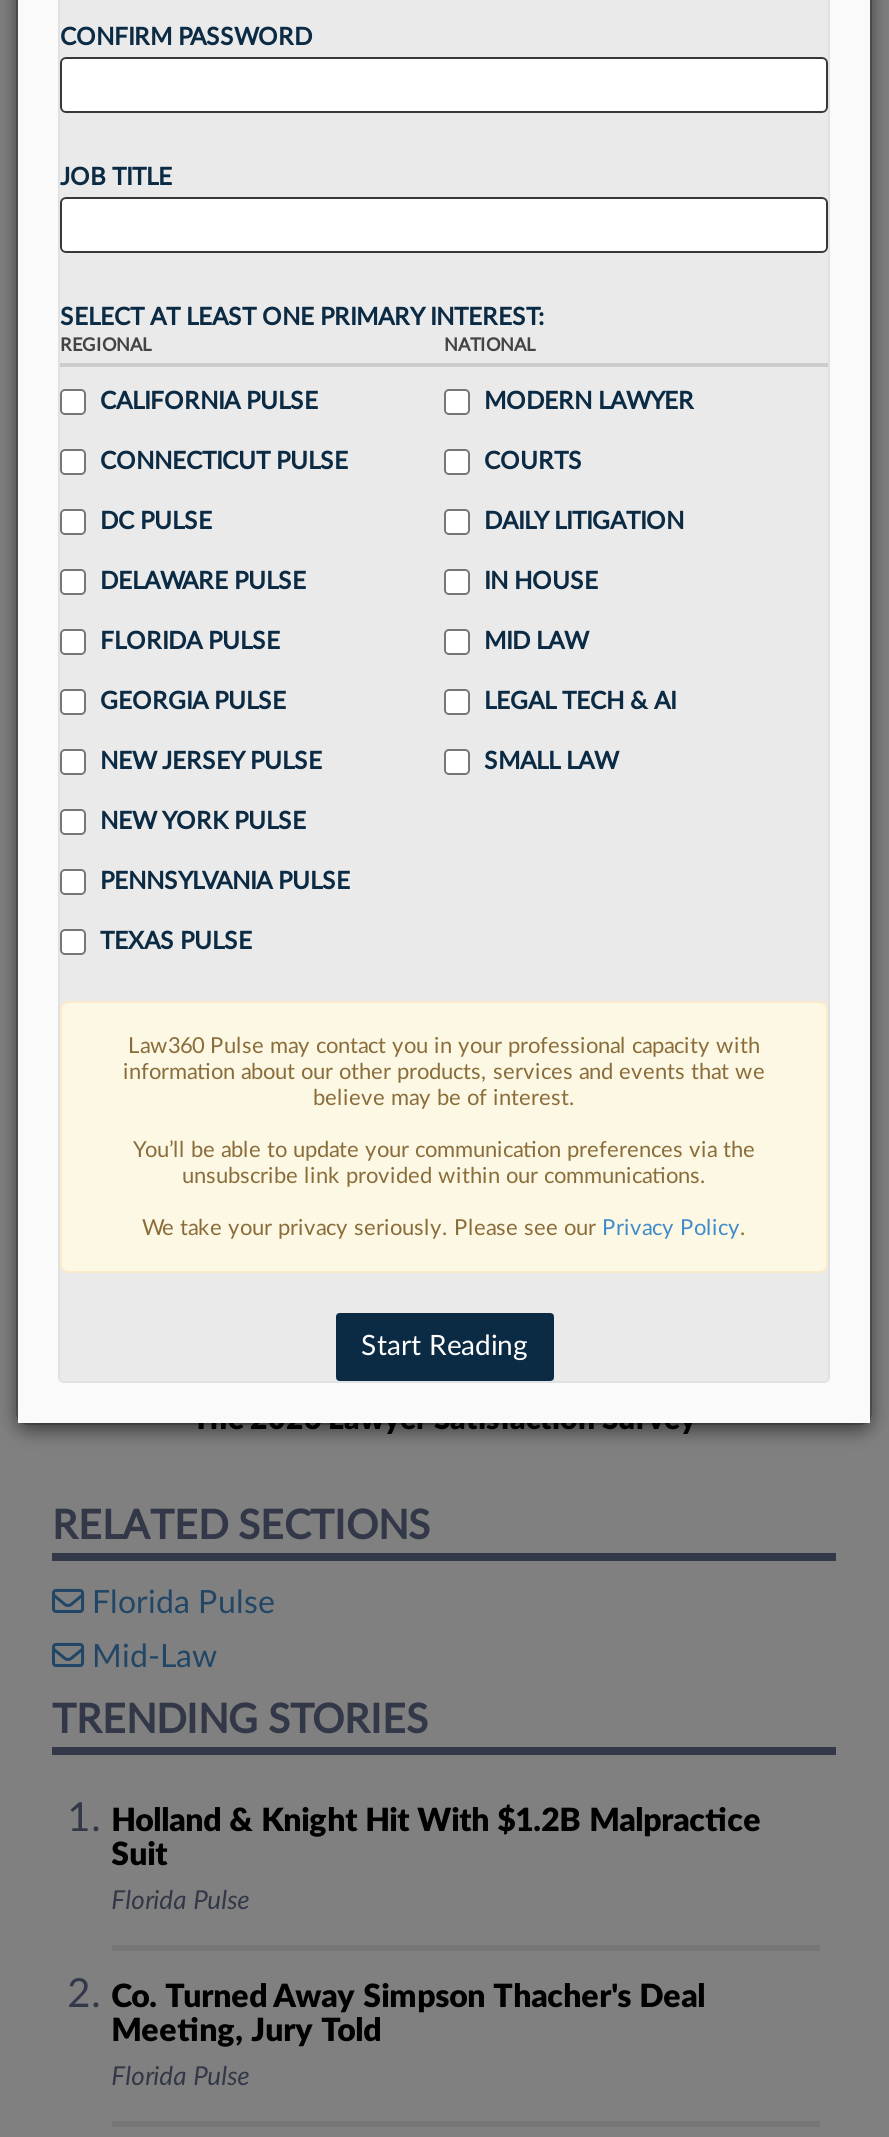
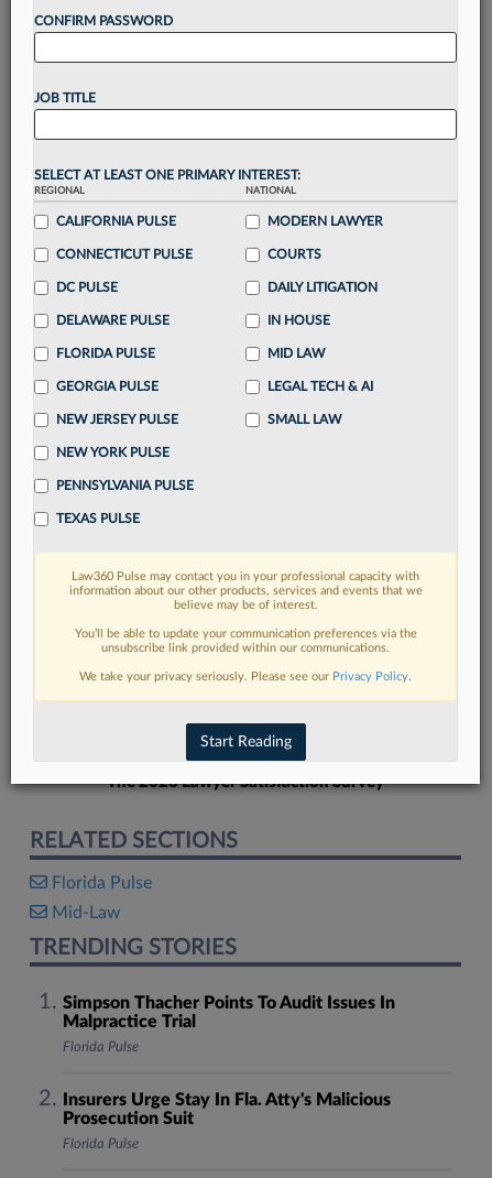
- Holland & Knight Hit With $1.2B Malpractice
- Suit
+ Simpson Thacher Points To Audit Issues In
+ Malpractice Trial

- Co. Turned Away Simpson Thacher's Deal
- Meeting, Jury Told
+ Insurers Urge Stay In Fla. Atty's Malicious
+ Prosecution Suit
